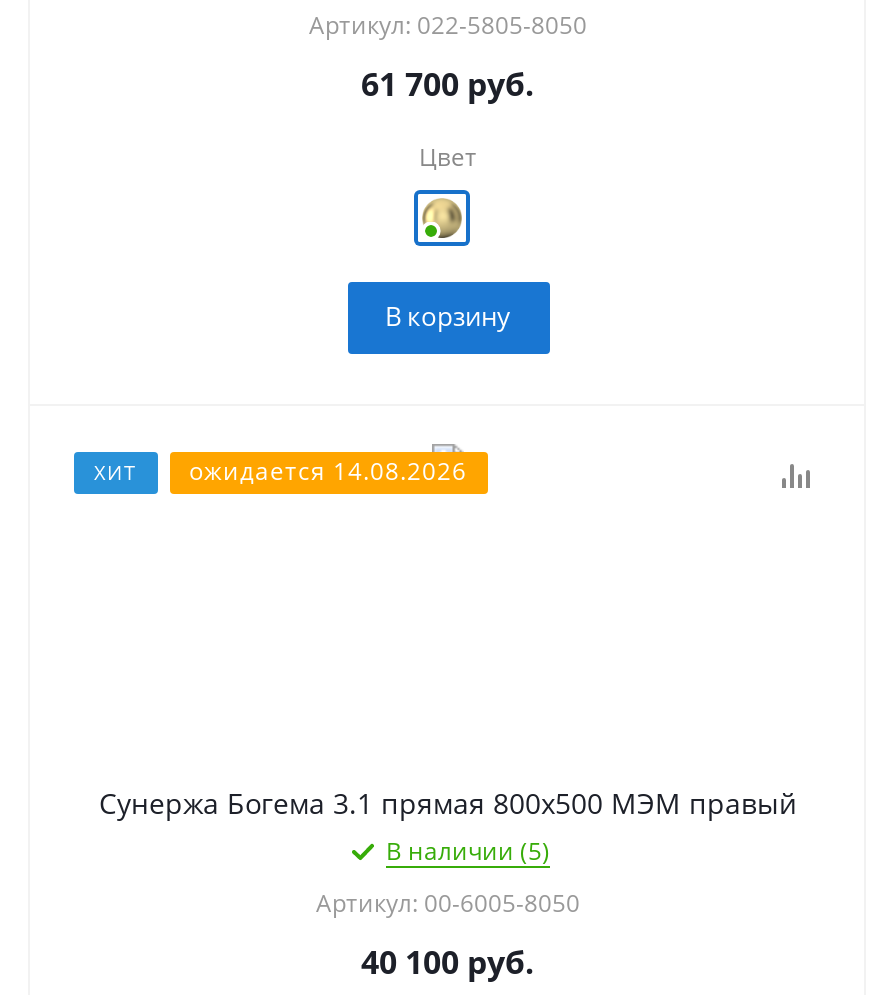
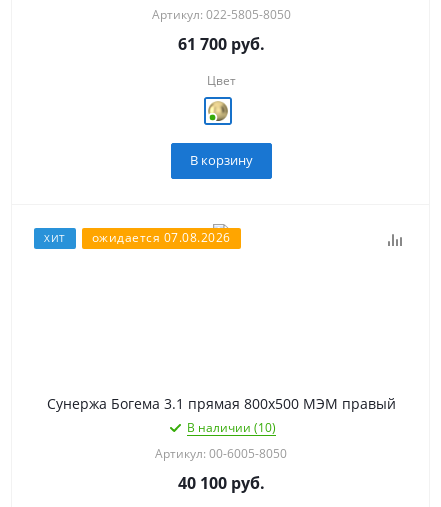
- ХИТ ожидается 14.08.2026
+ ХИТ ожидается 07.08.2026

- В наличии (5)
+ В наличии (10)
